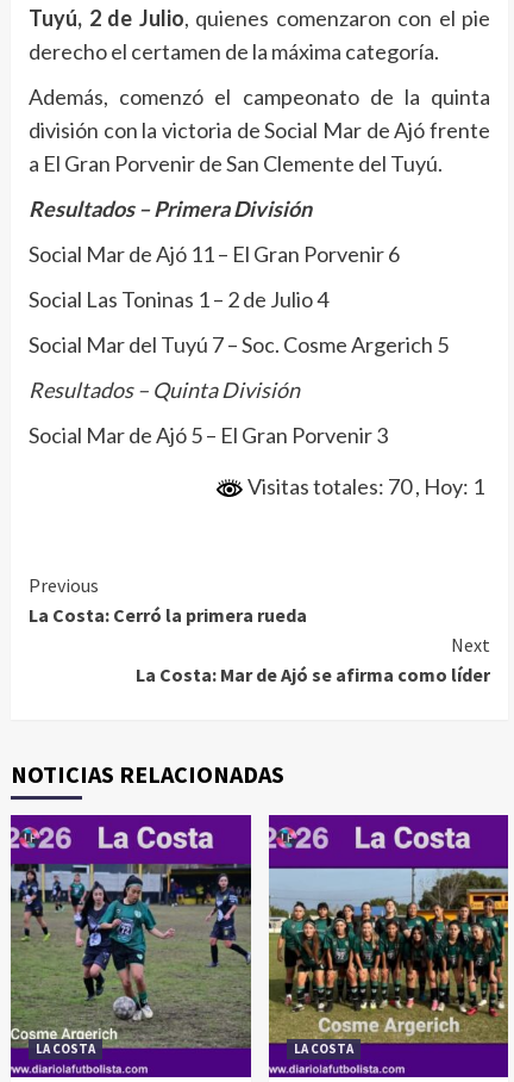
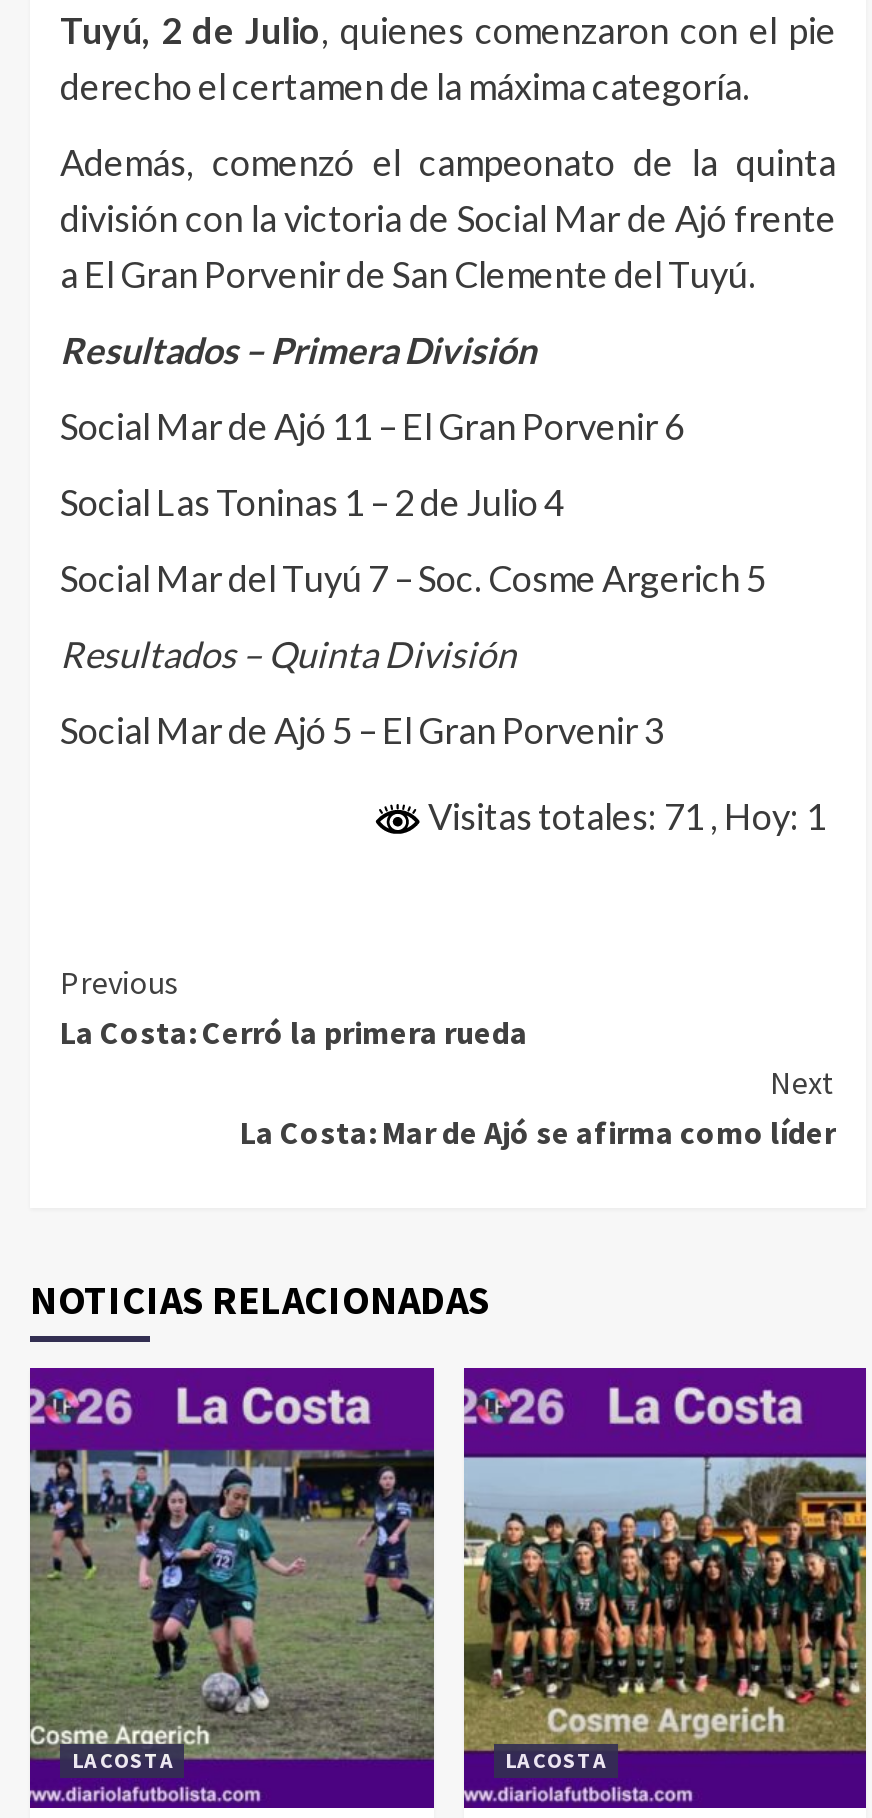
- Visitas totales: 70, Hoy: 1
+ Visitas totales: 71, Hoy: 1
